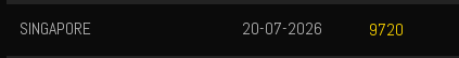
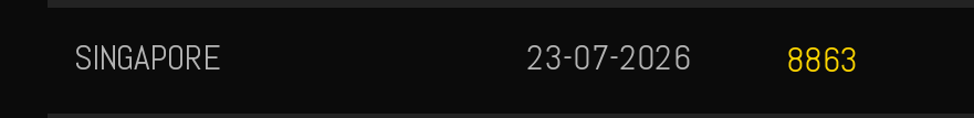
- 20-07-2026
+ 23-07-2026

- 9720
+ 8863
